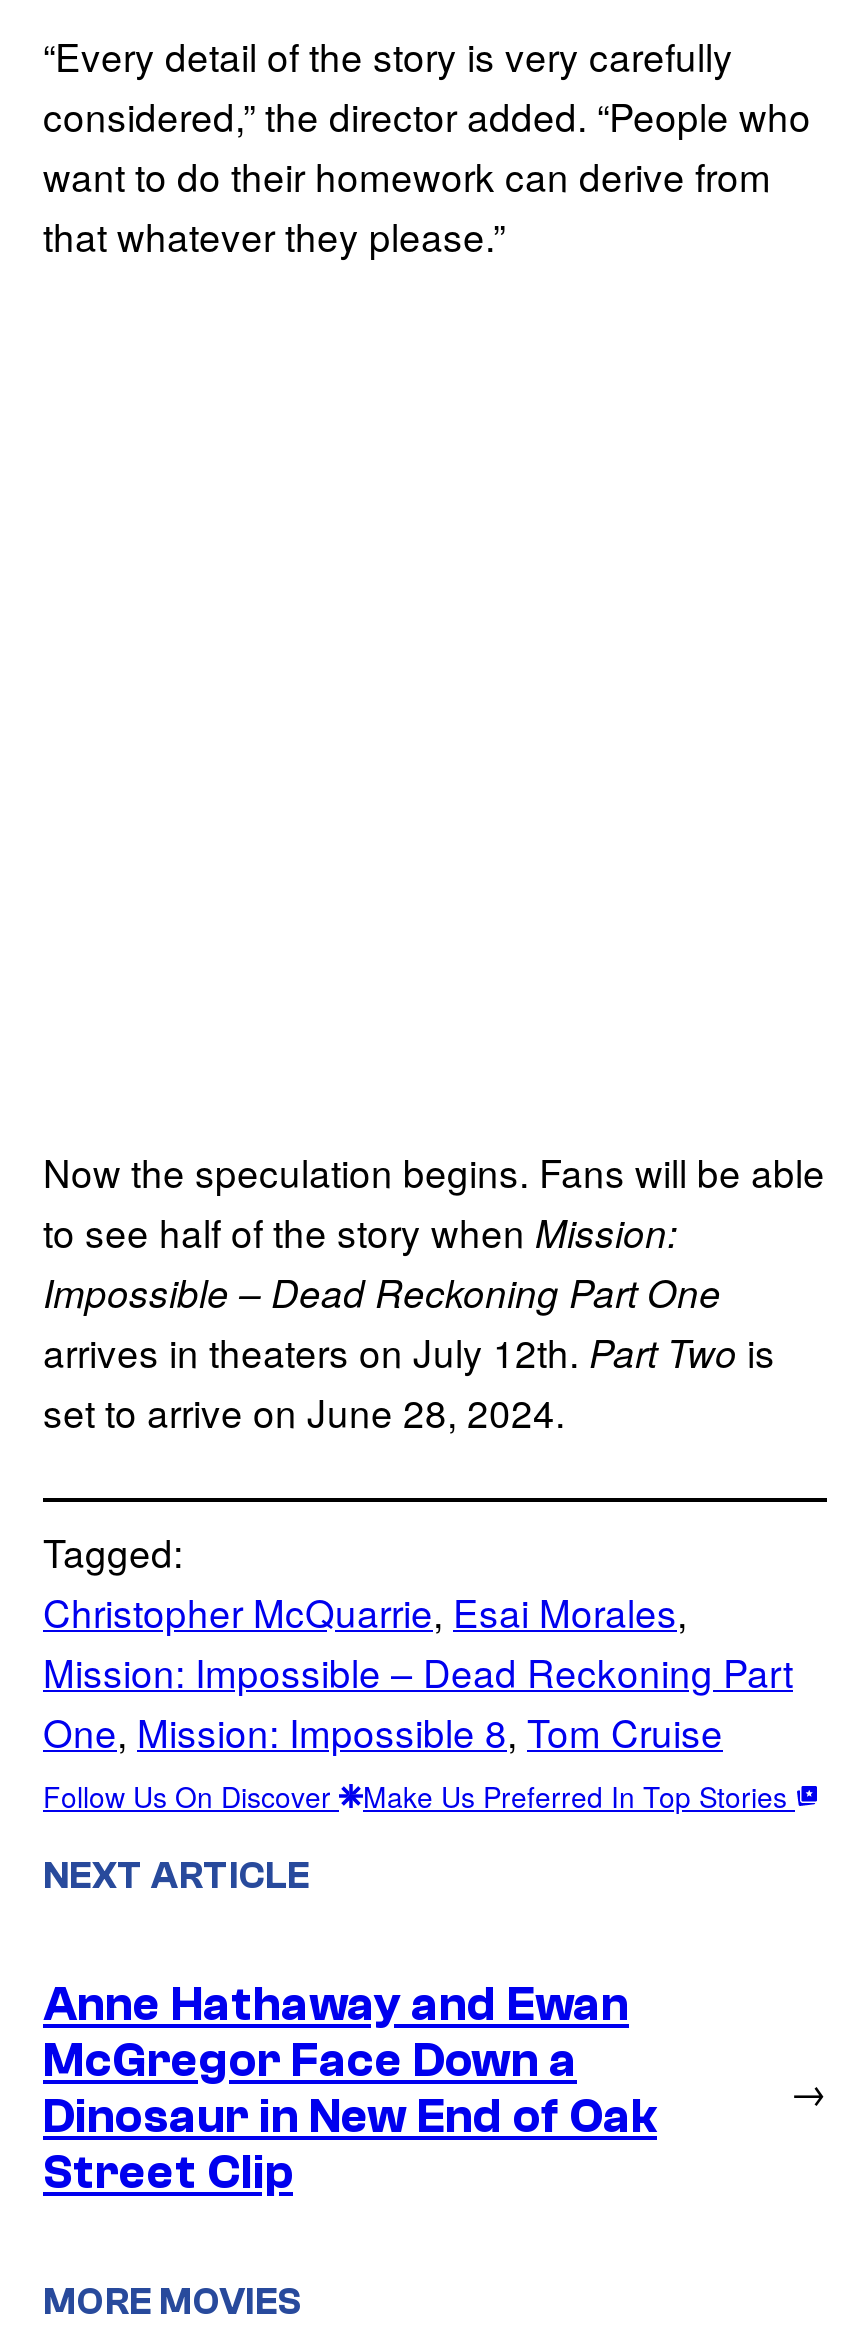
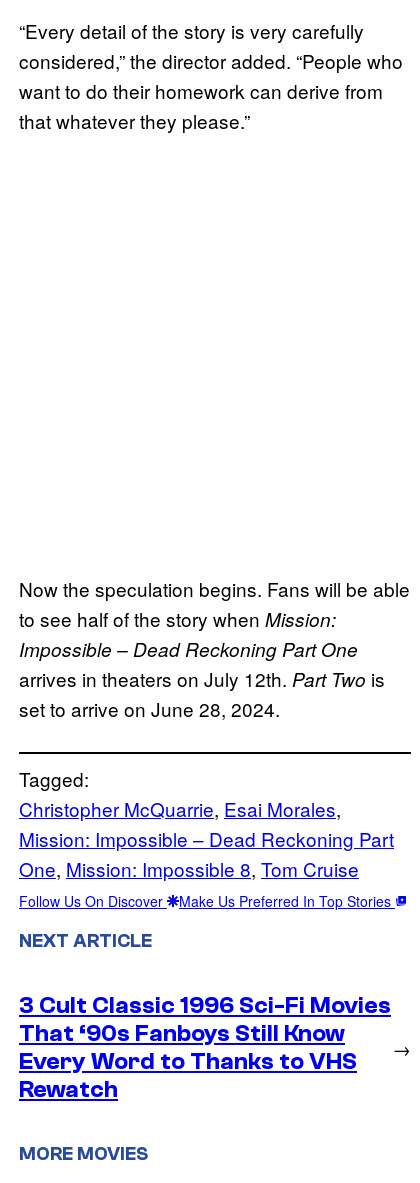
- Anne Hathaway and Ewan
- McGregor Face Down a
- Dinosaur in New End of Oak
- Street Clip
+ 3 Cult Classic 1996 Sci-Fi Movies
+ That ‘90s Fanboys Still Know
+ Every Word to Thanks to VHS
+ Rewatch
